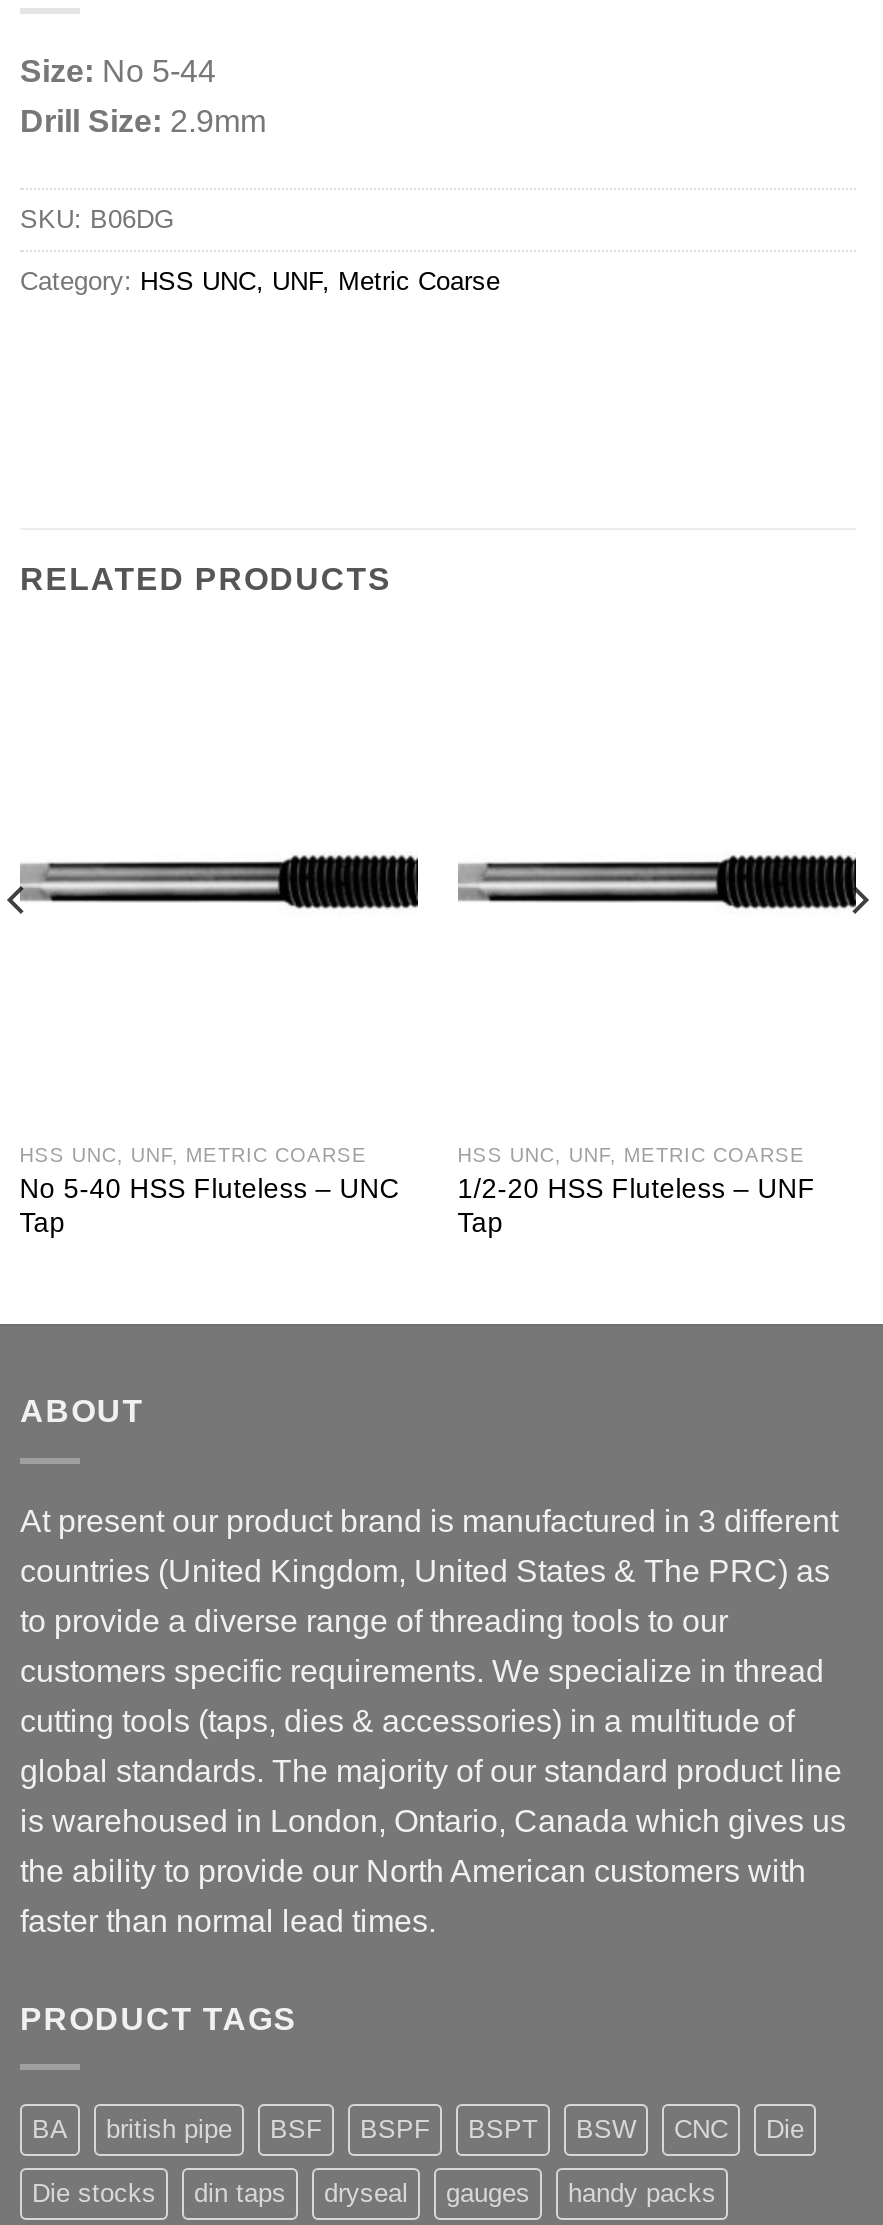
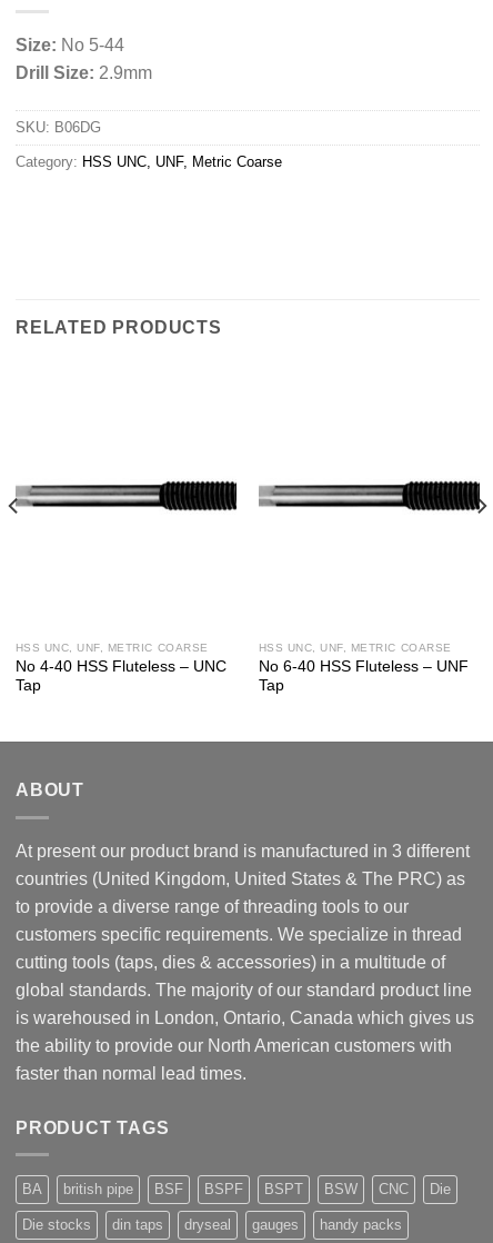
- No 5-40 HSS Fluteless – UNC
+ No 4-40 HSS Fluteless – UNC

- 1/2-20 HSS Fluteless – UNF
+ No 6-40 HSS Fluteless – UNF
